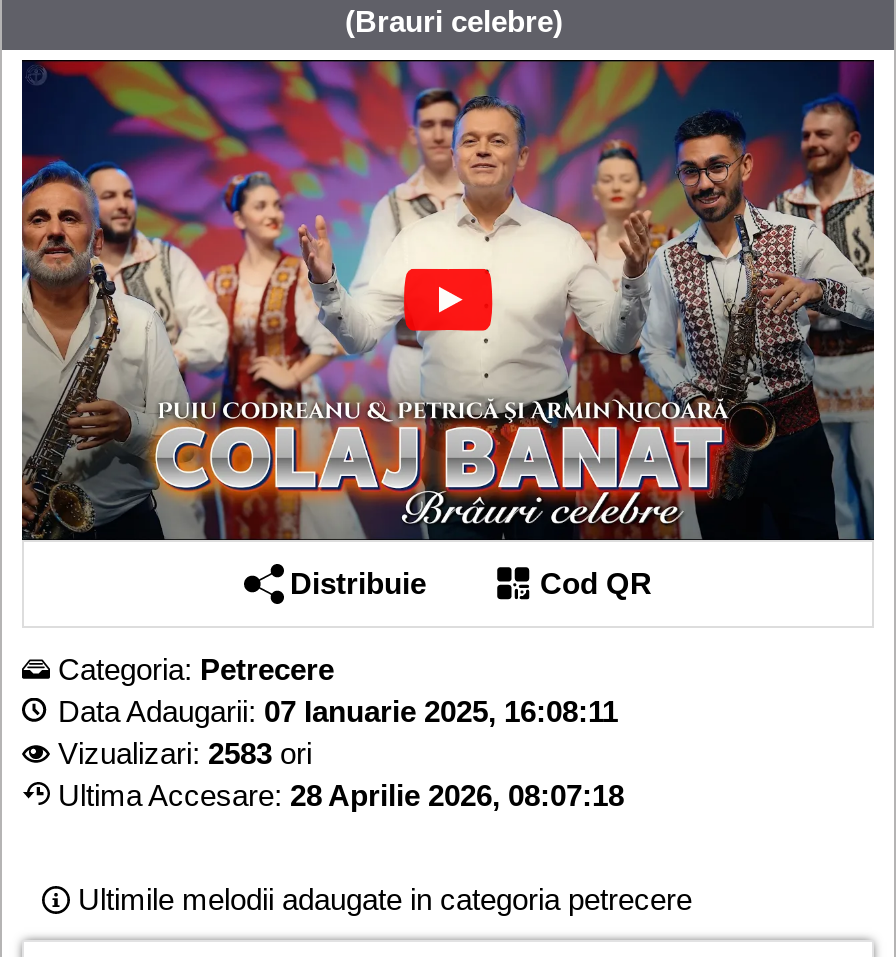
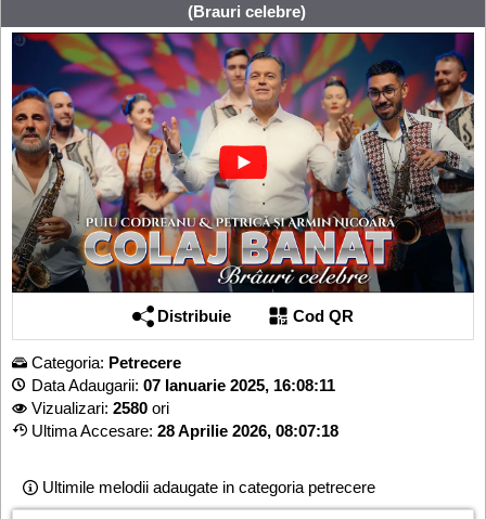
- Vizualizari: 2583 ori
+ Vizualizari: 2580 ori
